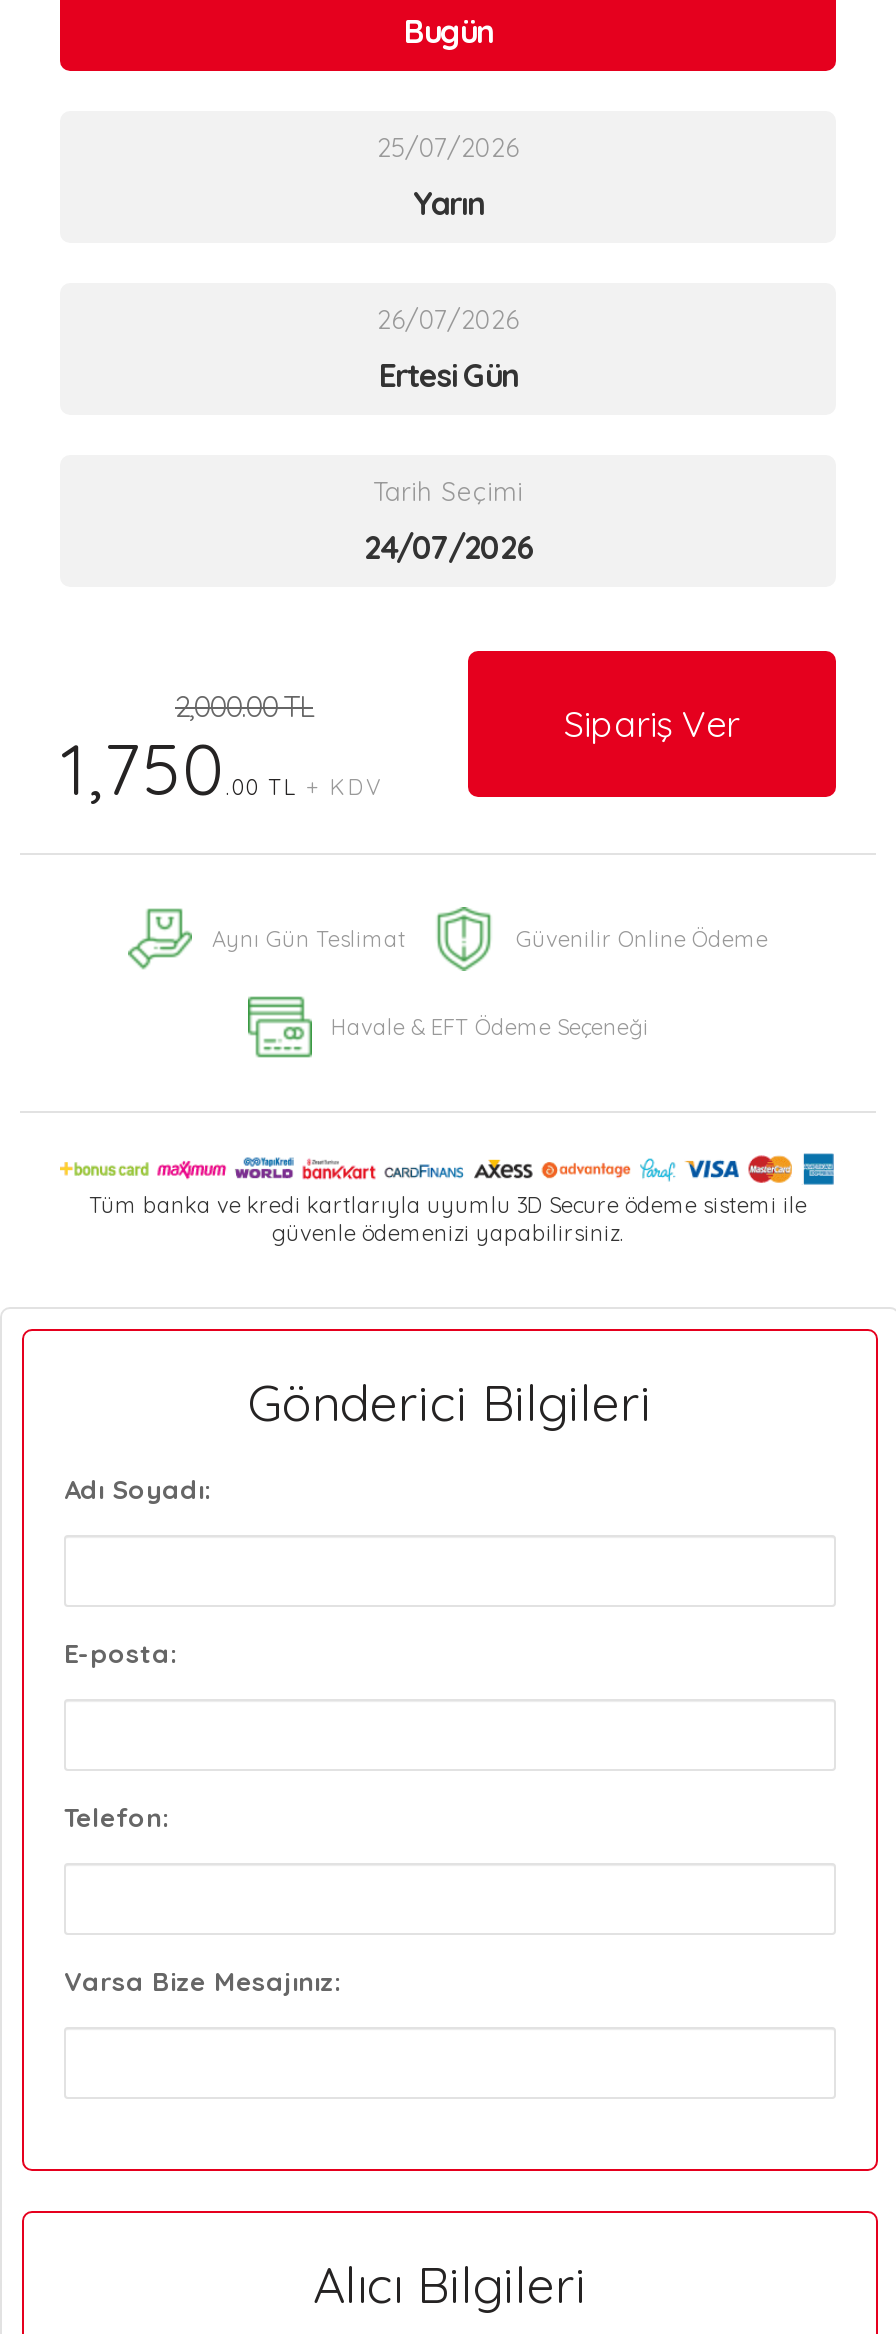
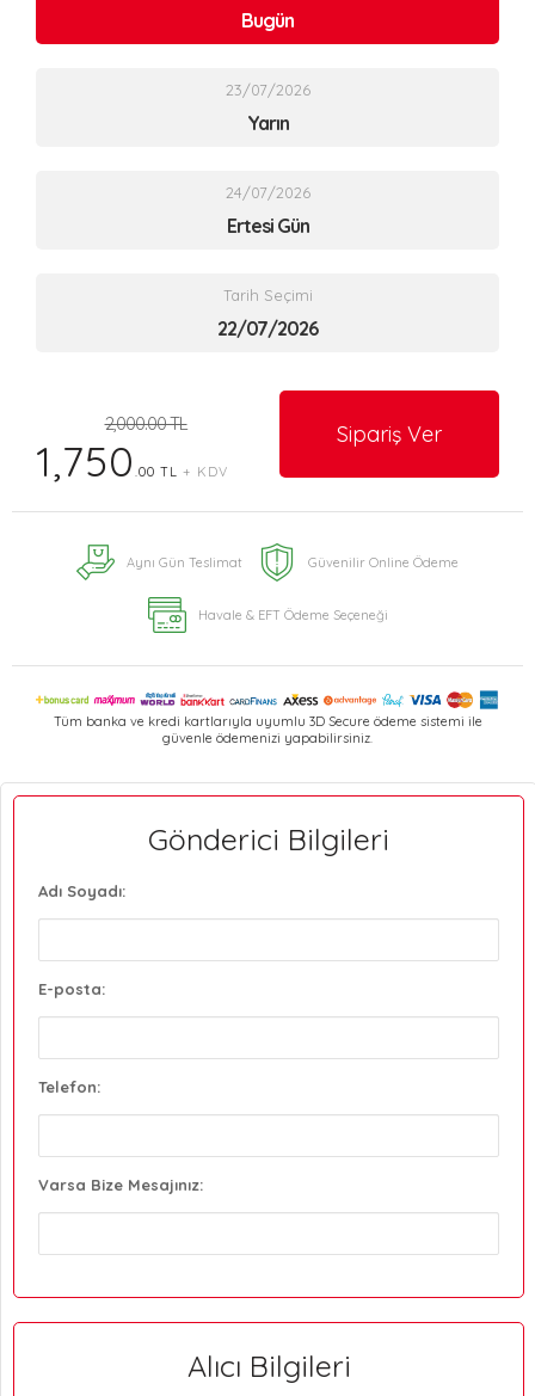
- 25/07/2026
+ 23/07/2026

- 26/07/2026
+ 24/07/2026
